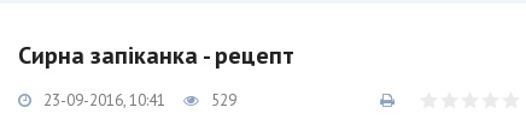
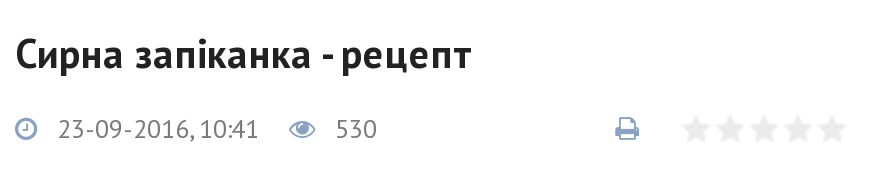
- 529
+ 530
